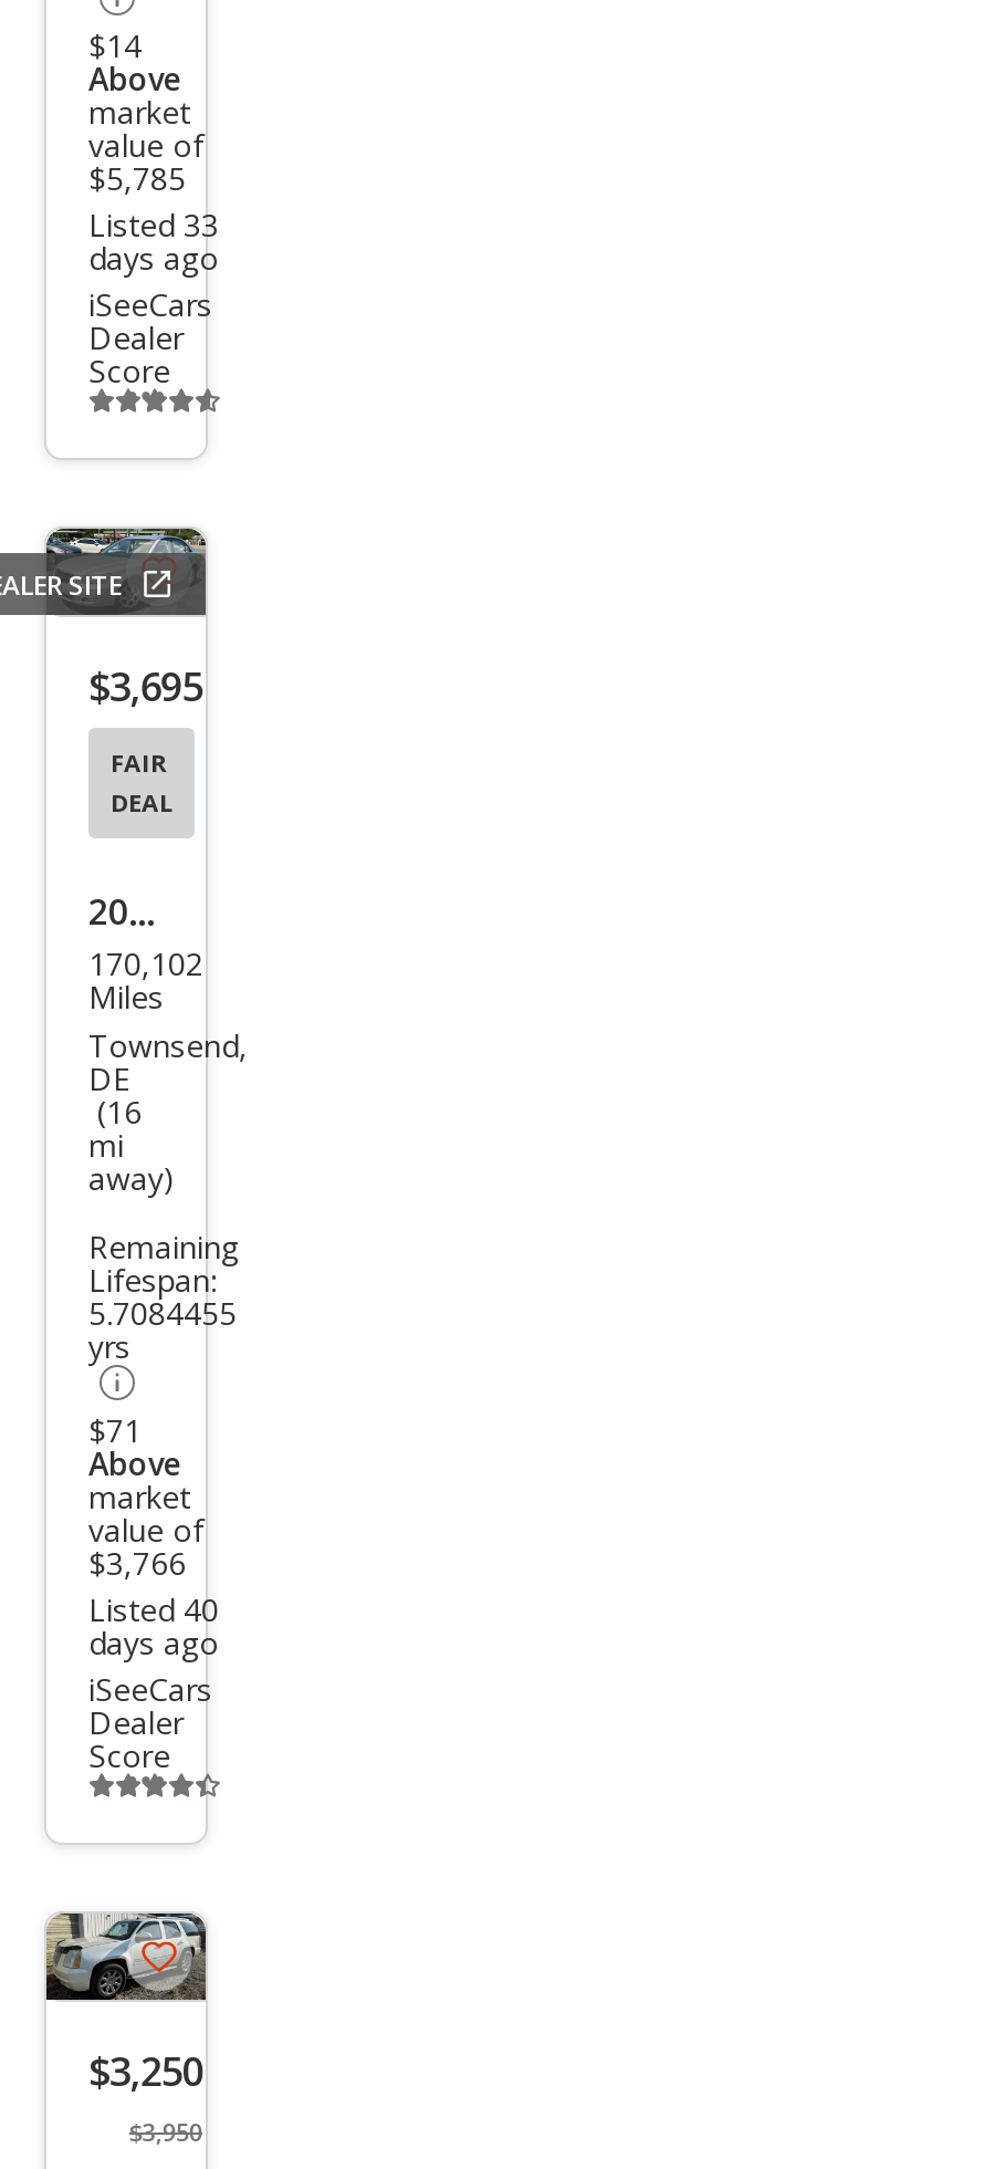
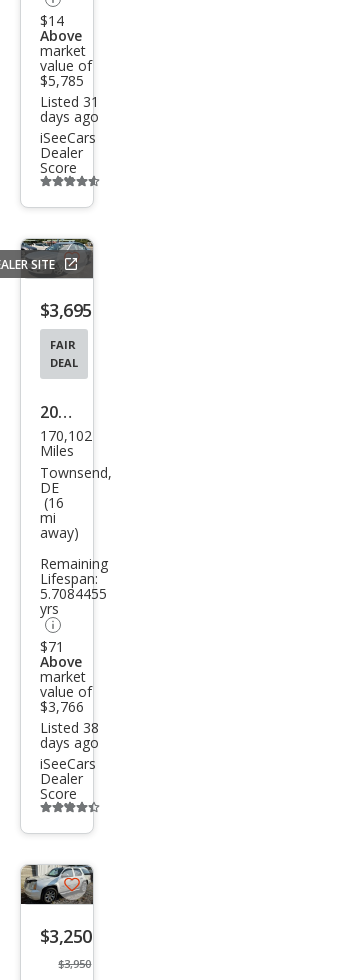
- Listed 33
+ Listed 31

- Listed 40
+ Listed 38
